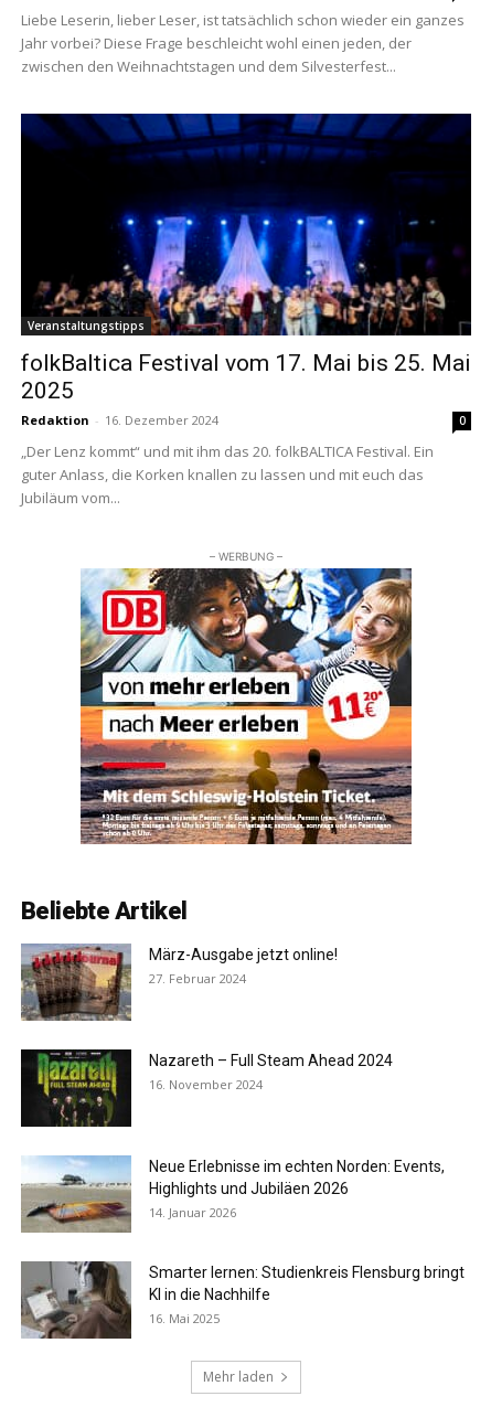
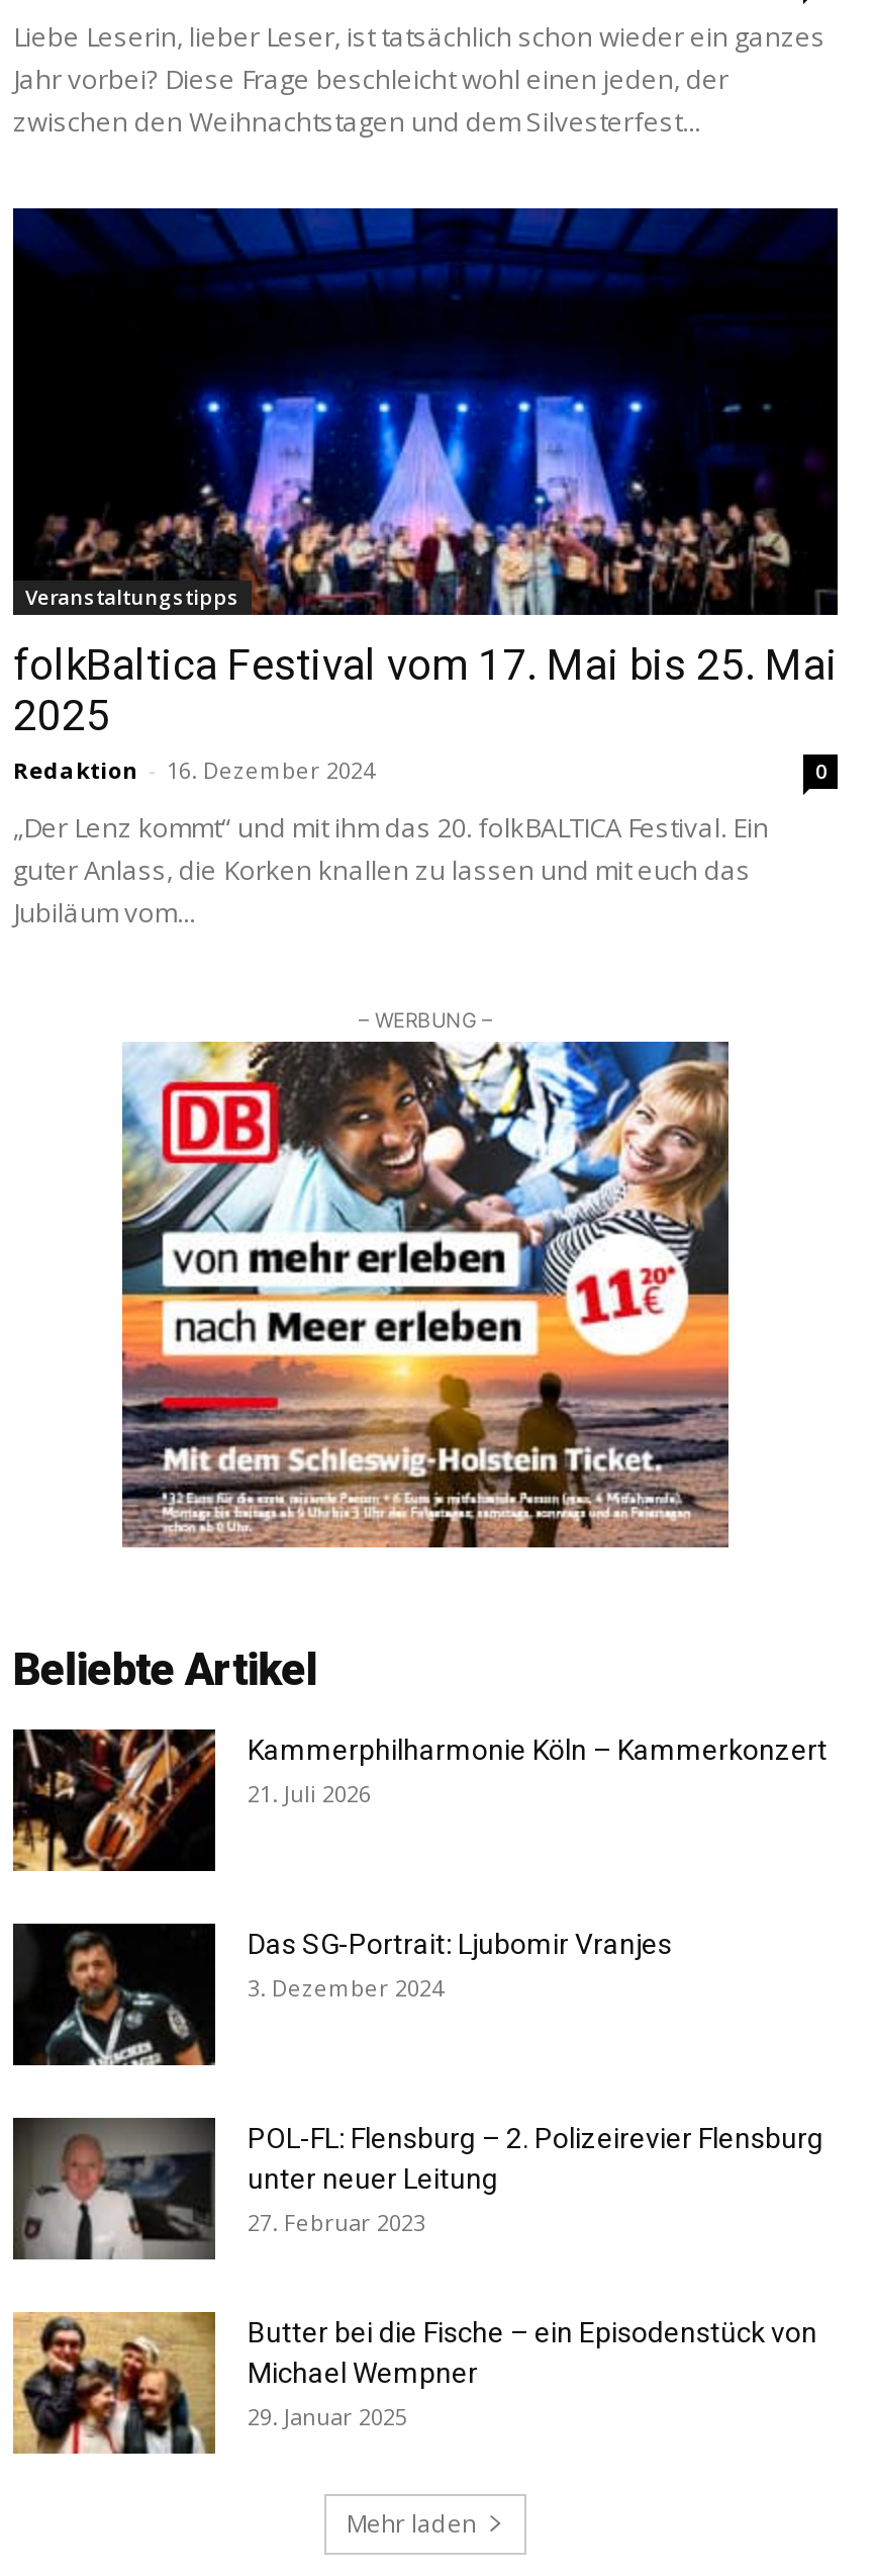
- [image]
- März-Ausgabe jetzt online!
- 27. Februar 2024
+ [image]
+ Kammerphilharmonie Köln – Kammerkonzert
+ 21. Juli 2026

- [image]
- Nazareth – Full Steam Ahead 2024
- 16. November 2024
+ [image]
+ Das SG-Portrait: Ljubomir Vranjes
+ 3. Dezember 2024

- [image]
- Neue Erlebnisse im echten Norden: Events,
- Highlights und Jubiläen 2026
- 14. Januar 2026
+ [image]
+ POL-FL: Flensburg – 2. Polizeirevier Flensburg
+ unter neuer Leitung
+ 27. Februar 2023

- [image]
- Smarter lernen: Studienkreis Flensburg bringt
- KI in die Nachhilfe
- 16. Mai 2025
+ [image]
+ Butter bei die Fische – ein Episodenstück von
+ Michael Wempner
+ 29. Januar 2025
